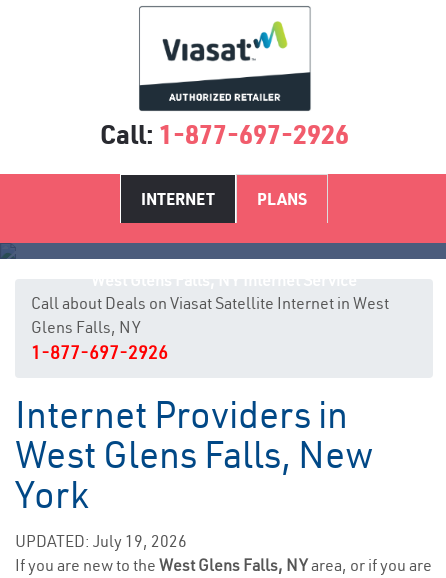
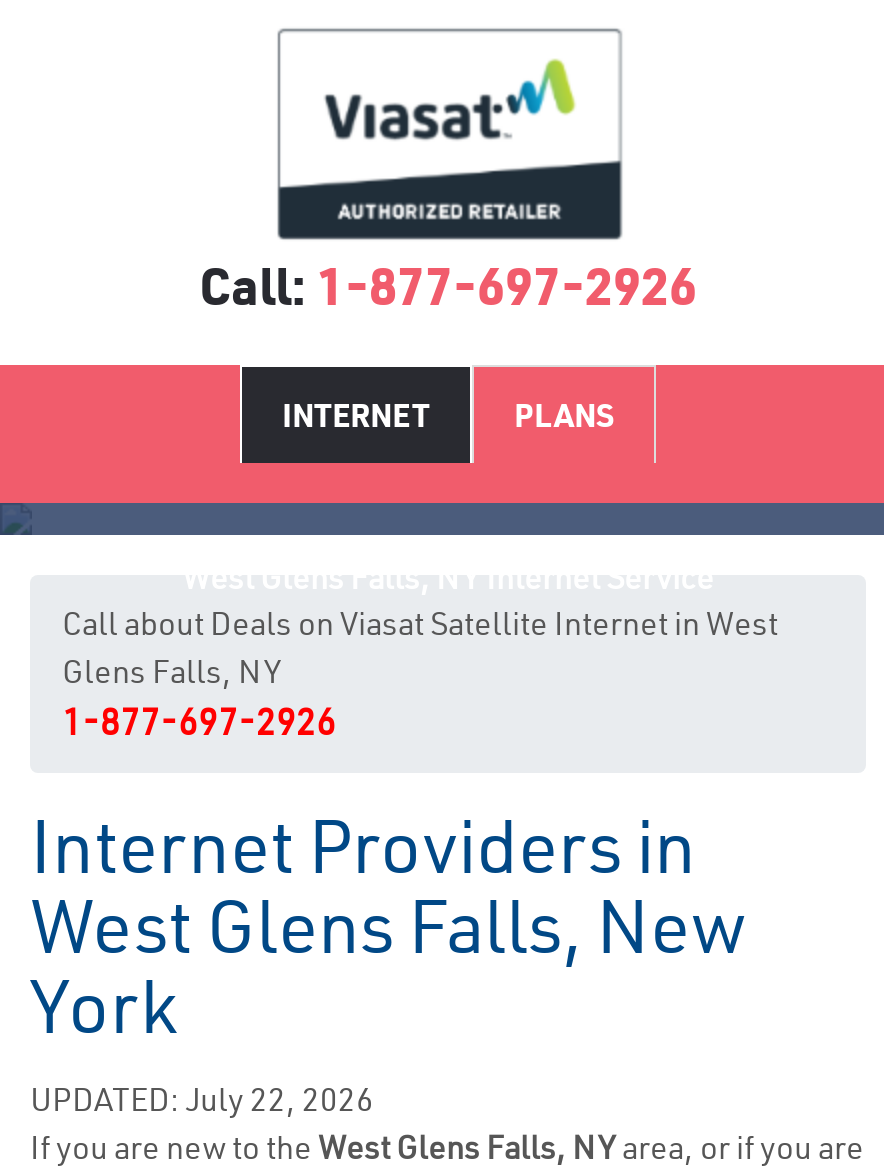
- UPDATED: July 19, 2026
+ UPDATED: July 22, 2026
